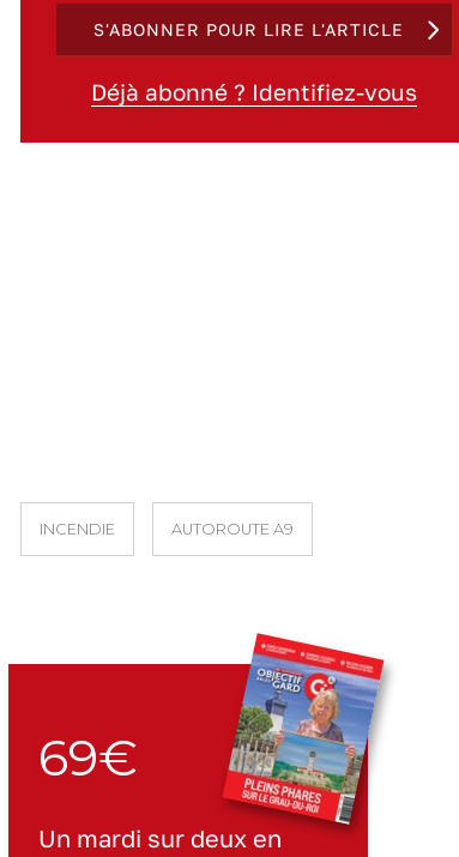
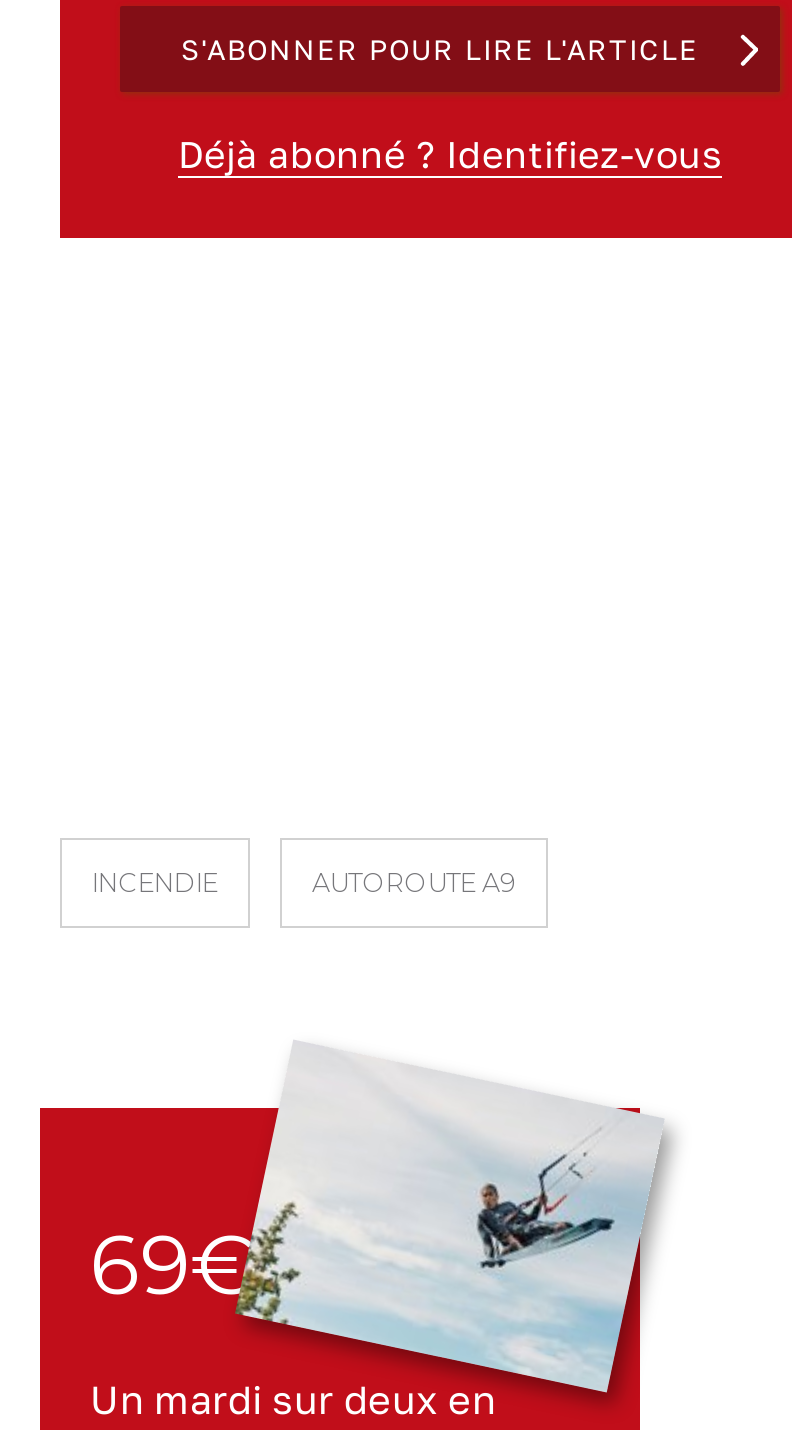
- [image]
+ [image]
